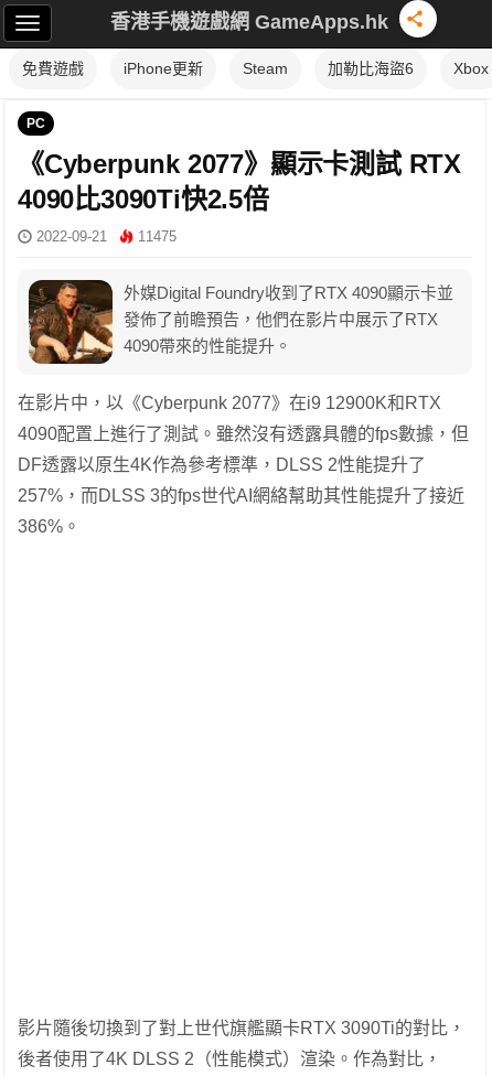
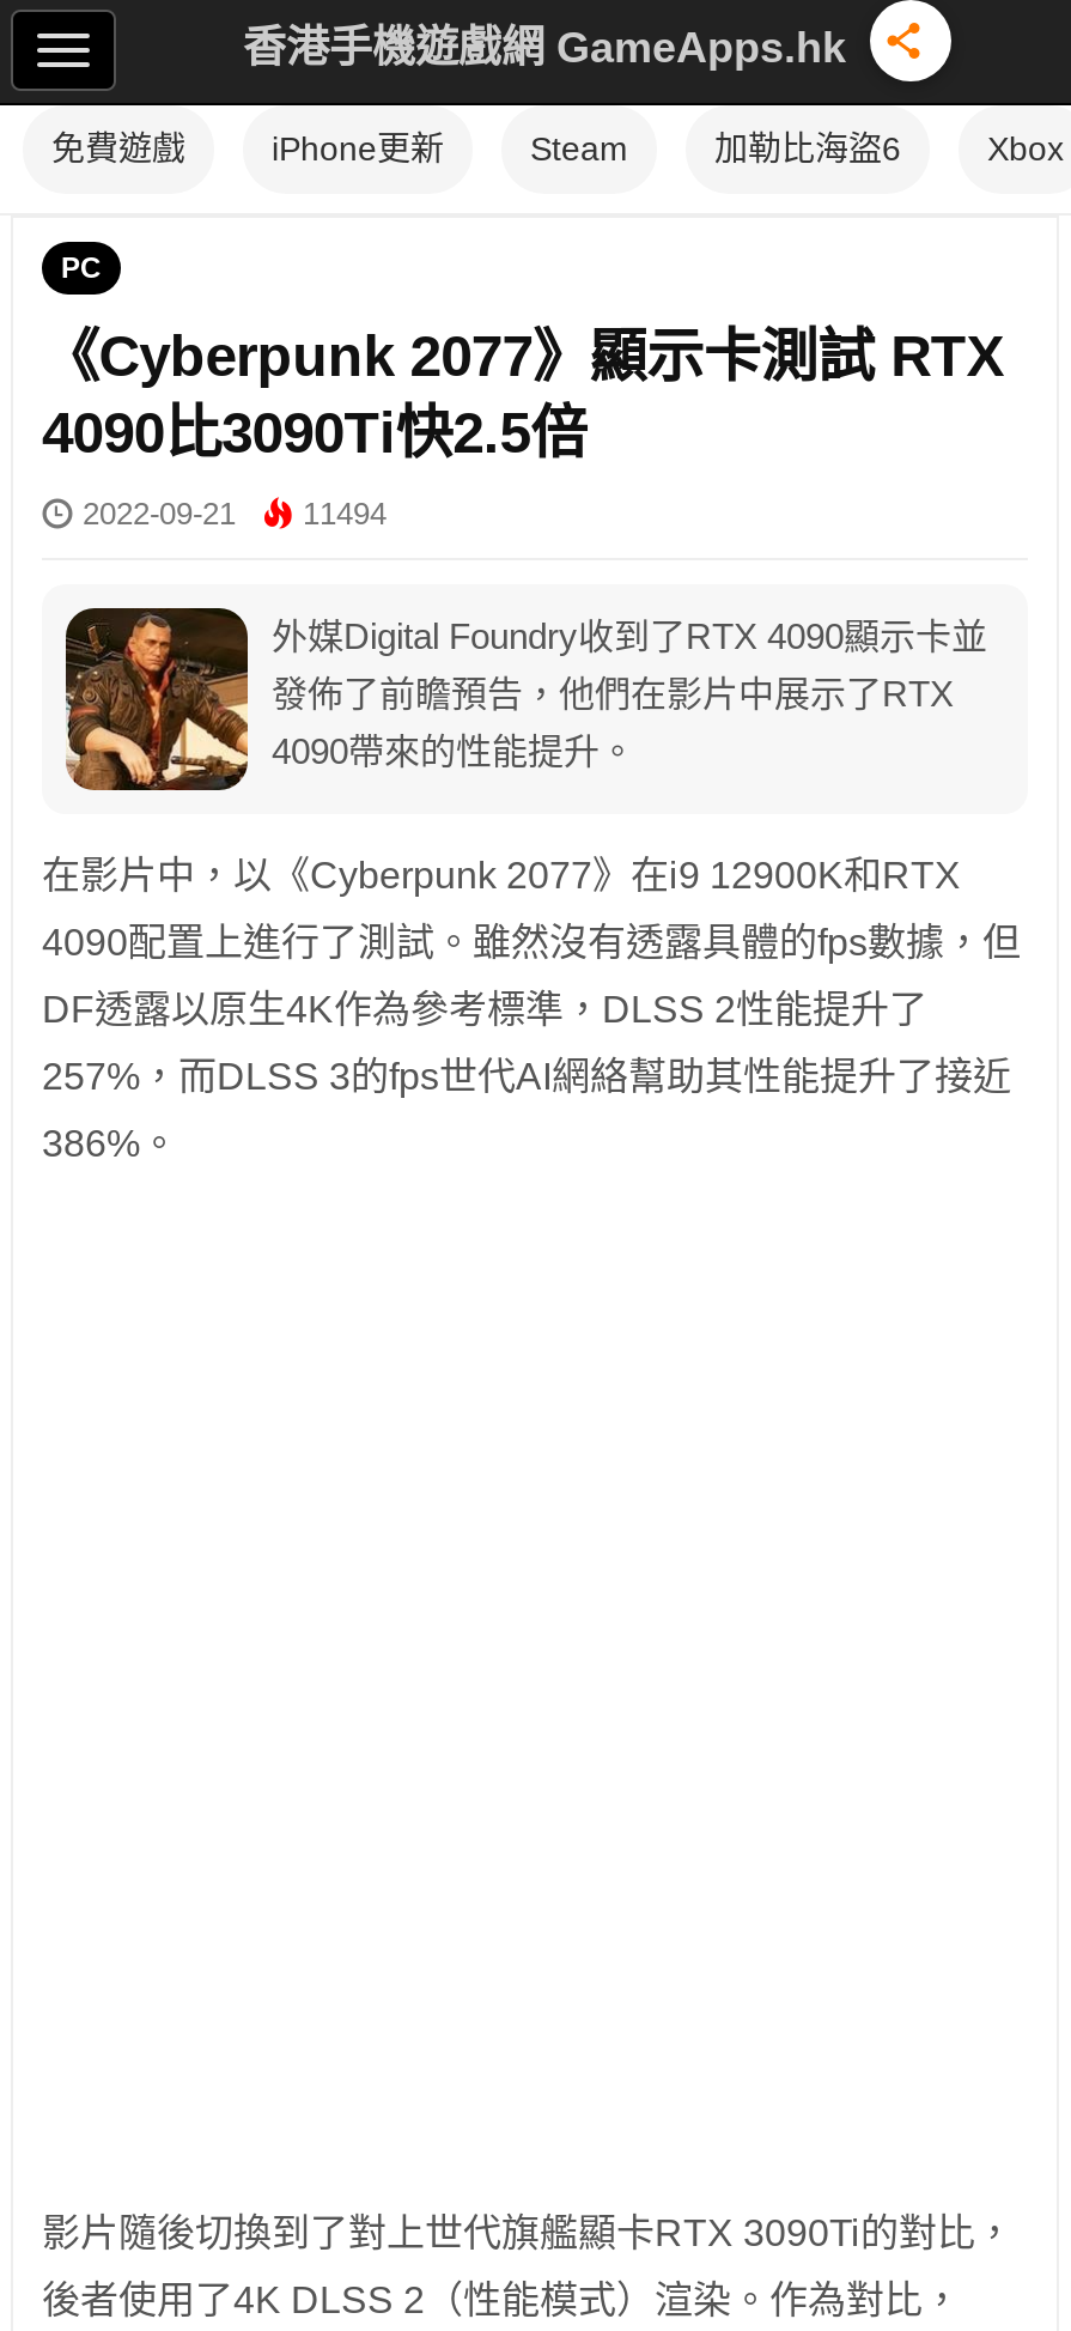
- 2022-09-21 11475
+ 2022-09-21 11494
